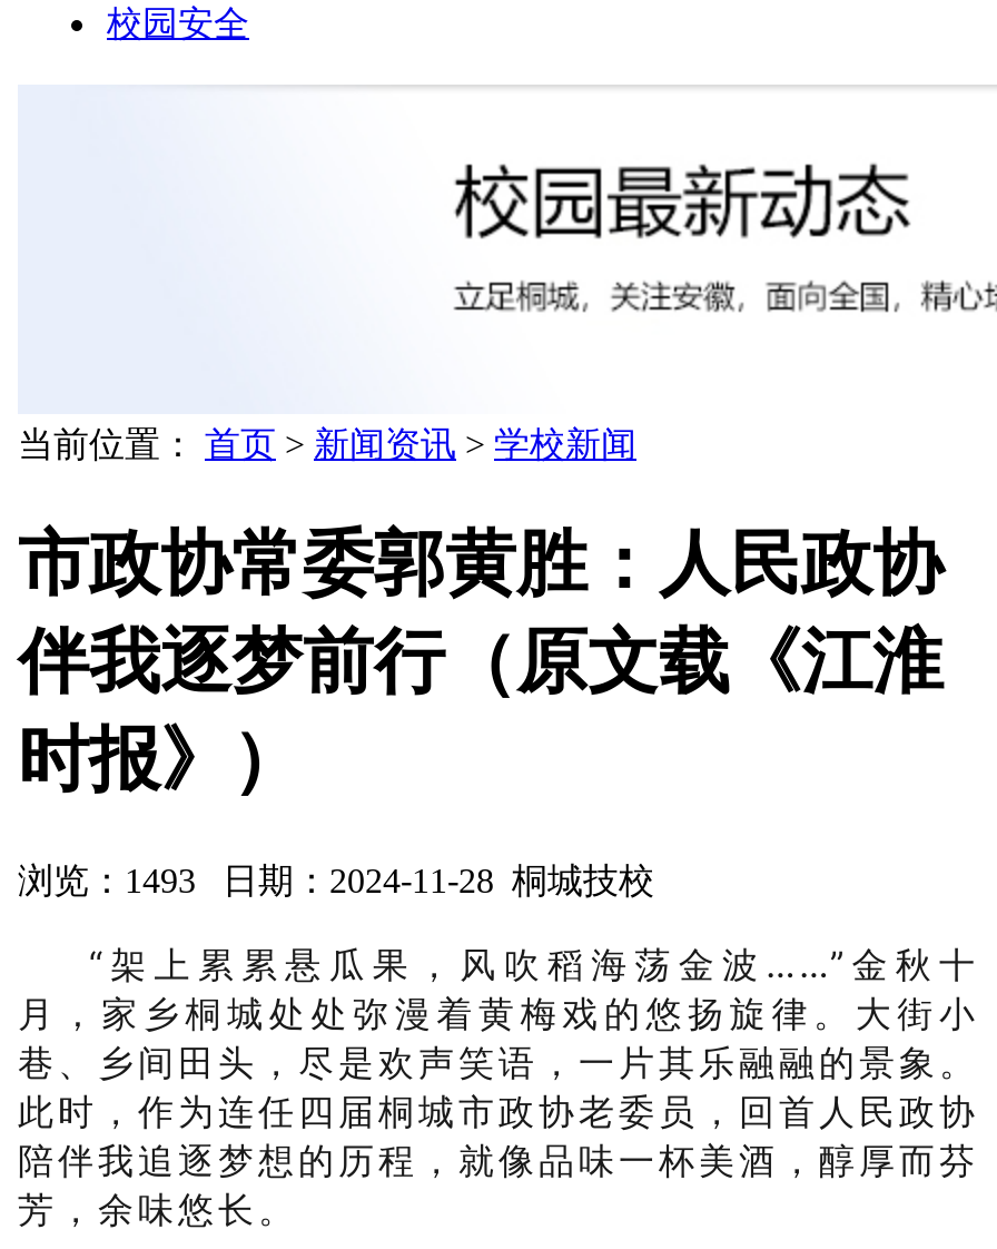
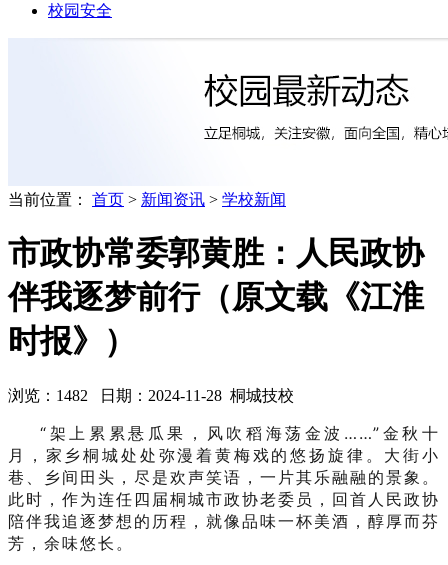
- 浏览：1493日期：2024-11-28桐城技校
+ 浏览：1482日期：2024-11-28桐城技校
